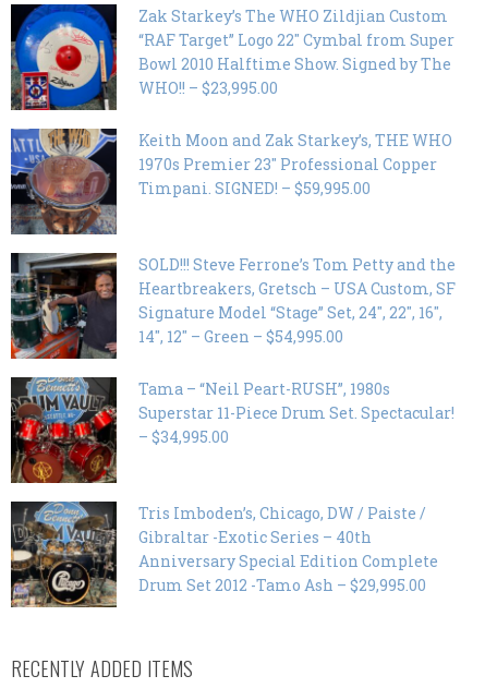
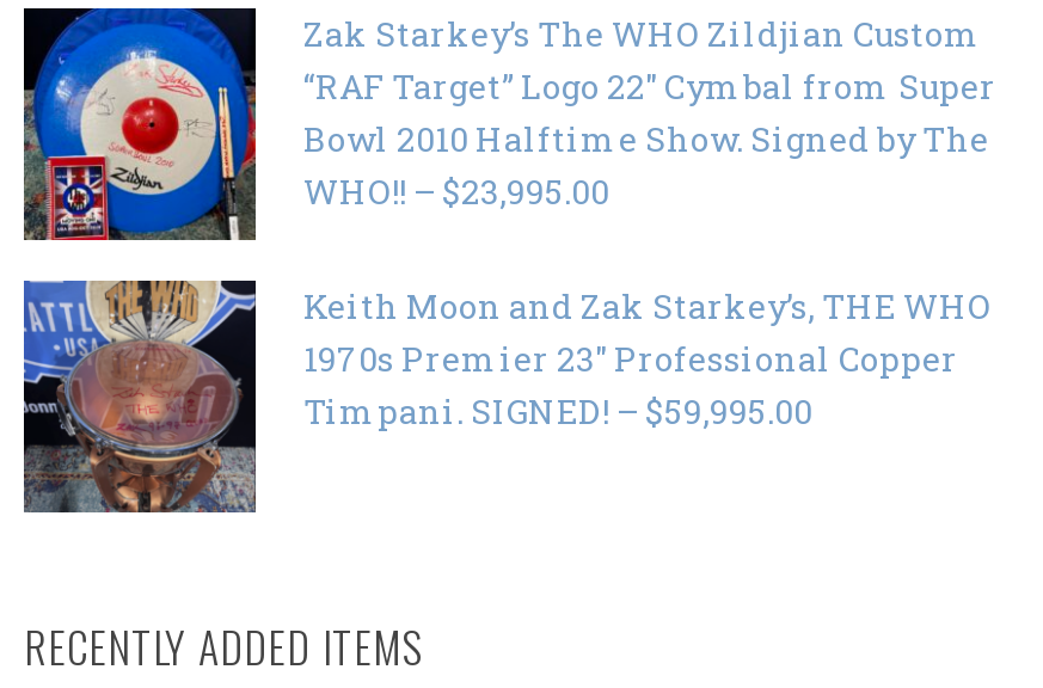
- [image]
- SOLD!!! Steve Ferrone’s Tom Petty and the
- Heartbreakers, Gretsch – USA Custom, SF
- Signature Model “Stage” Set, 24″, 22″, 16″,
- 14″, 12″ – Green – $54,995.00
- Tama – “Neil Peart-RUSH”, 1980s
- Superstar 11-Piece Drum Set. Spectacular!
- – $34,995.00

- [image]
- Tris Imboden’s, Chicago, DW / Paiste /
- Gibraltar -Exotic Series – 40th
- Anniversary Special Edition Complete
- Drum Set 2012 -Tamo Ash – $29,995.00

- [image]
